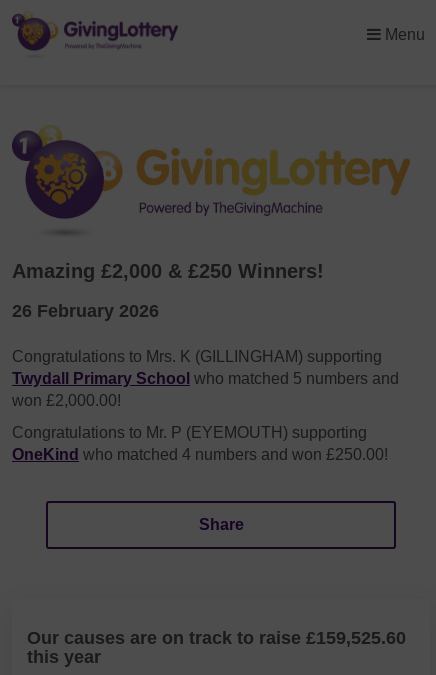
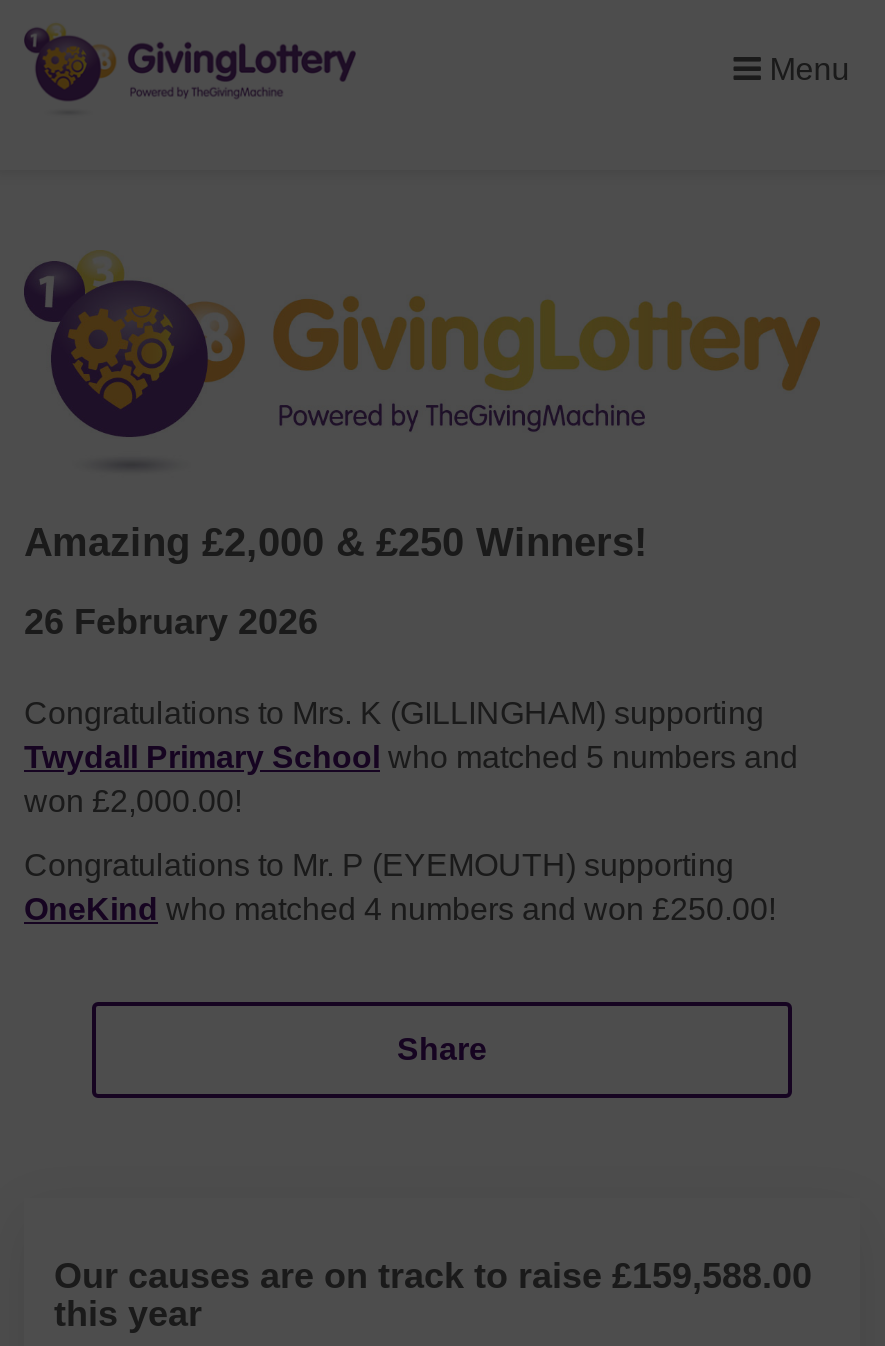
- Our causes are on track to raise £159,525.60
+ Our causes are on track to raise £159,588.00
